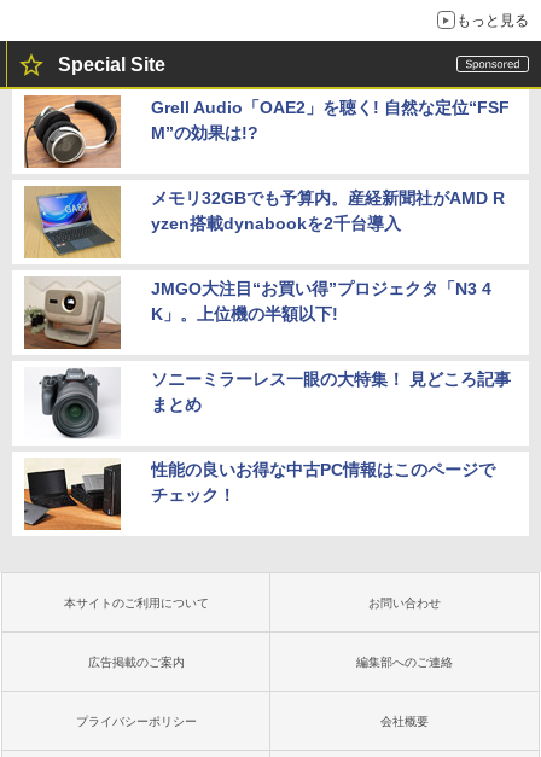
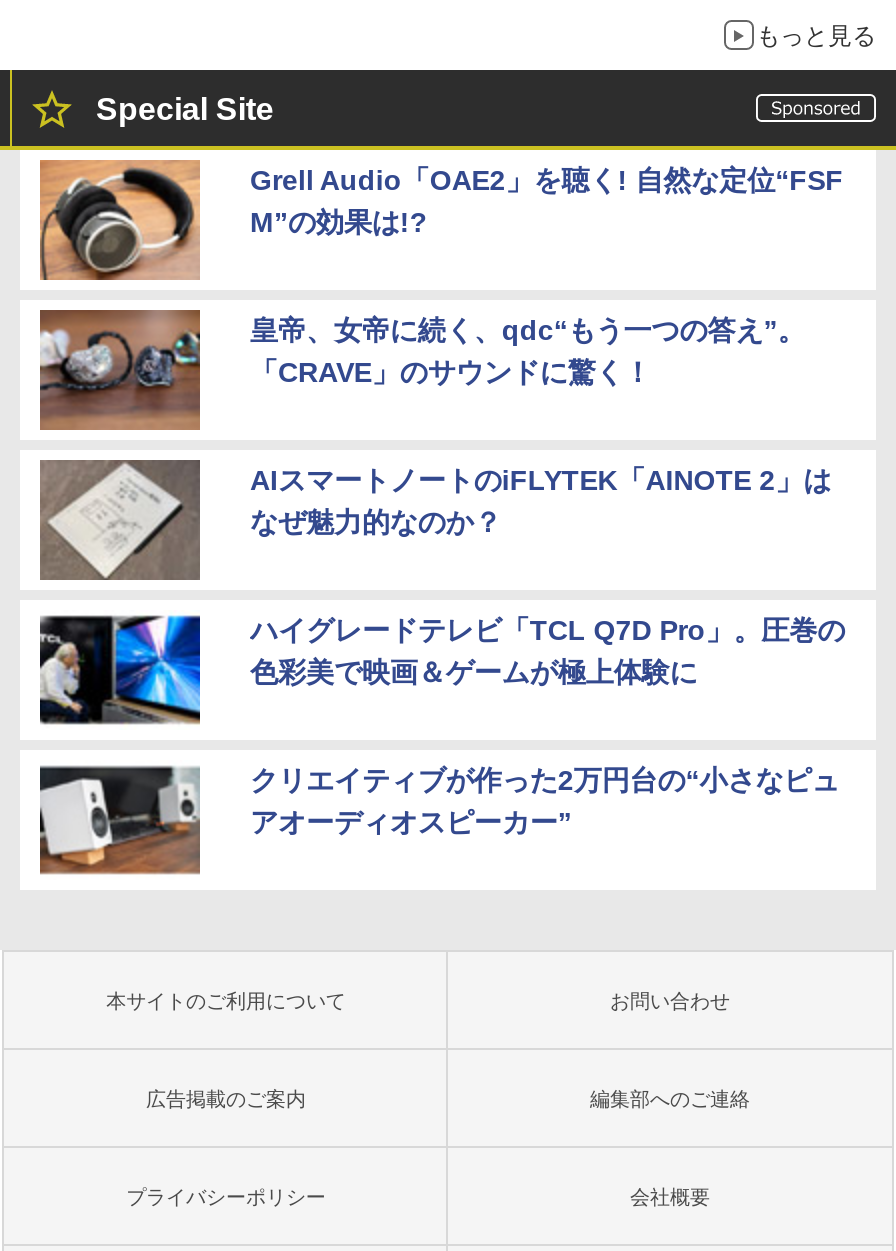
- [image]
- メモリ32GBでも予算内。産経新聞社がAMD R
- yzen搭載dynabookを2千台導入
+ [image]
+ 皇帝、女帝に続く、qdc“もう一つの答え”。
+ 「CRAVE」のサウンドに驚く！

- [image]
- JMGO大注目“お買い得”プロジェクタ「N3 4
- K」。上位機の半額以下!
+ [image]
+ AIスマートノートのiFLYTEK「AINOTE 2」は
+ なぜ魅力的なのか？

- [image]
- ソニーミラーレス一眼の大特集！ 見どころ記事
- まとめ
+ [image]
+ ハイグレードテレビ「TCL Q7D Pro」。圧巻の
+ 色彩美で映画＆ゲームが極上体験に

- [image]
- 性能の良いお得な中古PC情報はこのページで
- チェック！
+ [image]
+ クリエイティブが作った2万円台の“小さなピュ
+ アオーディオスピーカー”
